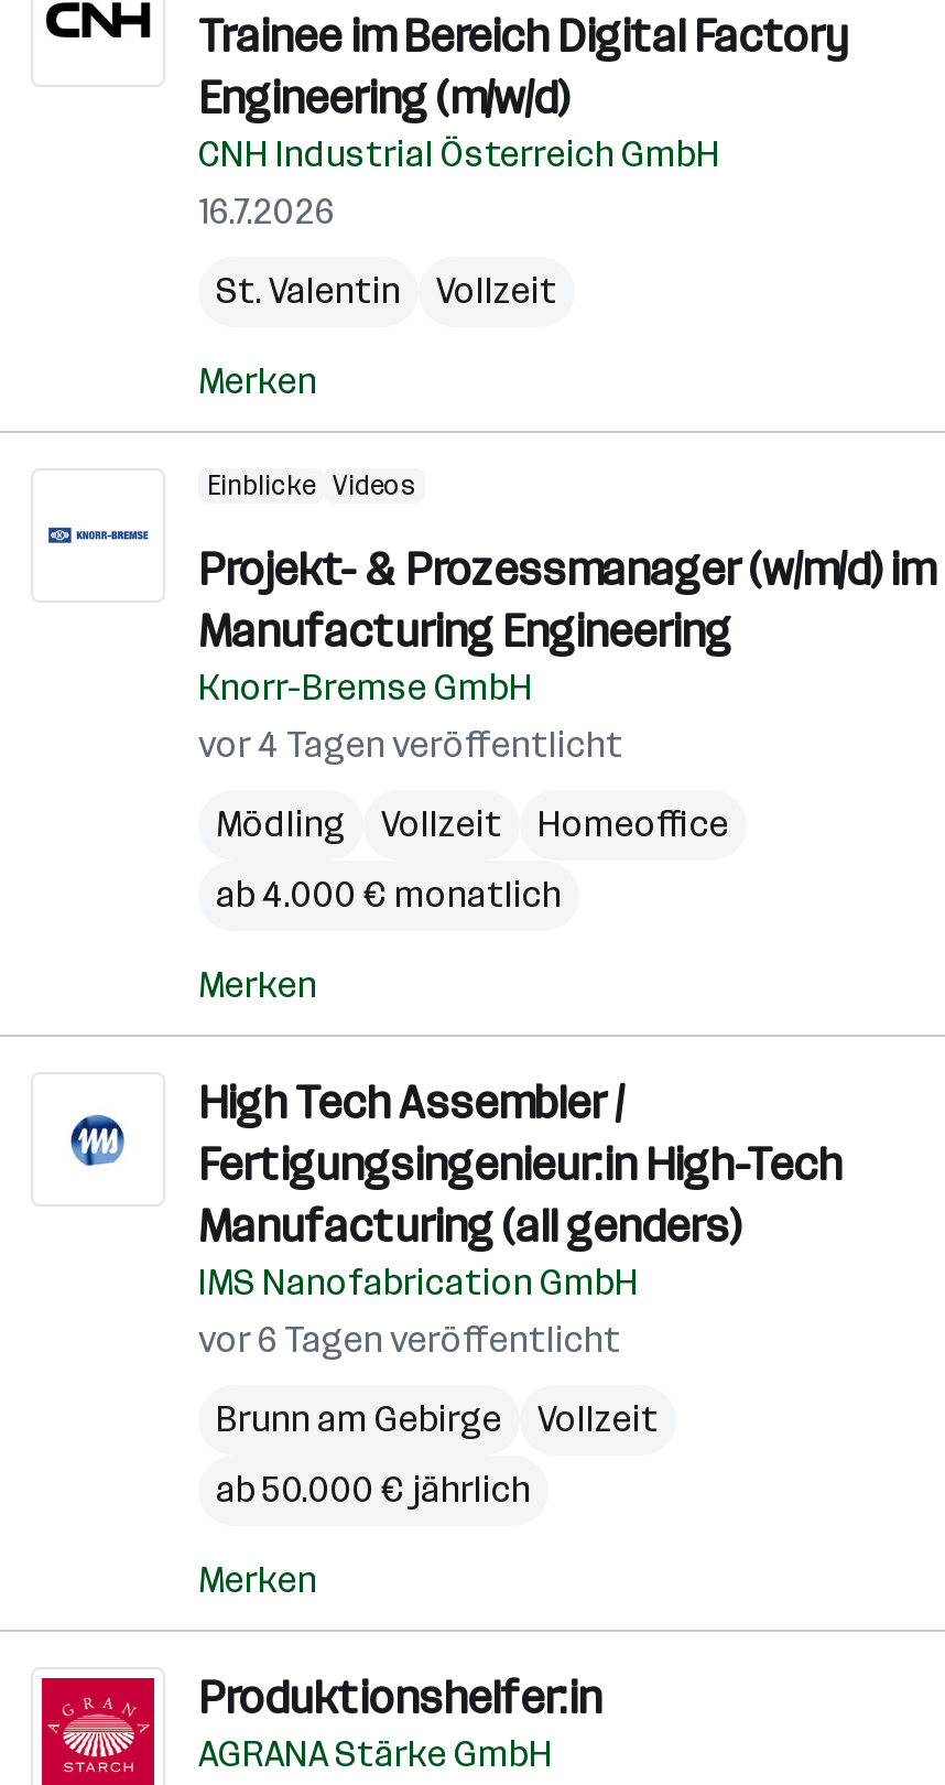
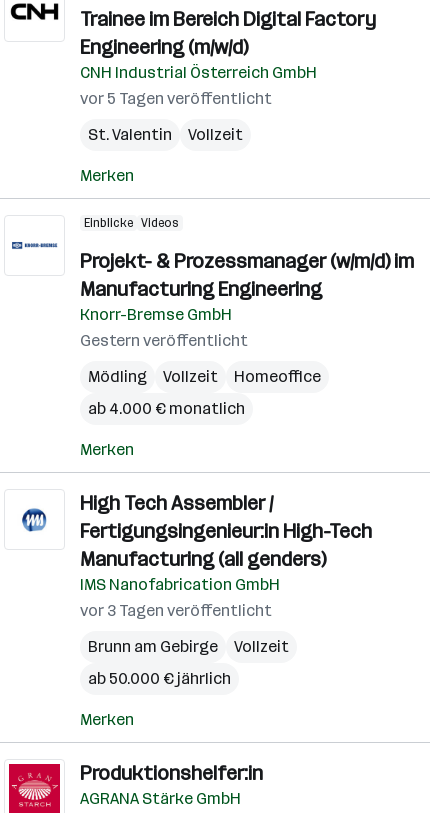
- 16.7.2026
+ vor 5 Tagen veröffentlicht

- vor 4 Tagen veröffentlicht
+ Gestern veröffentlicht

- vor 6 Tagen veröffentlicht
+ vor 3 Tagen veröffentlicht
